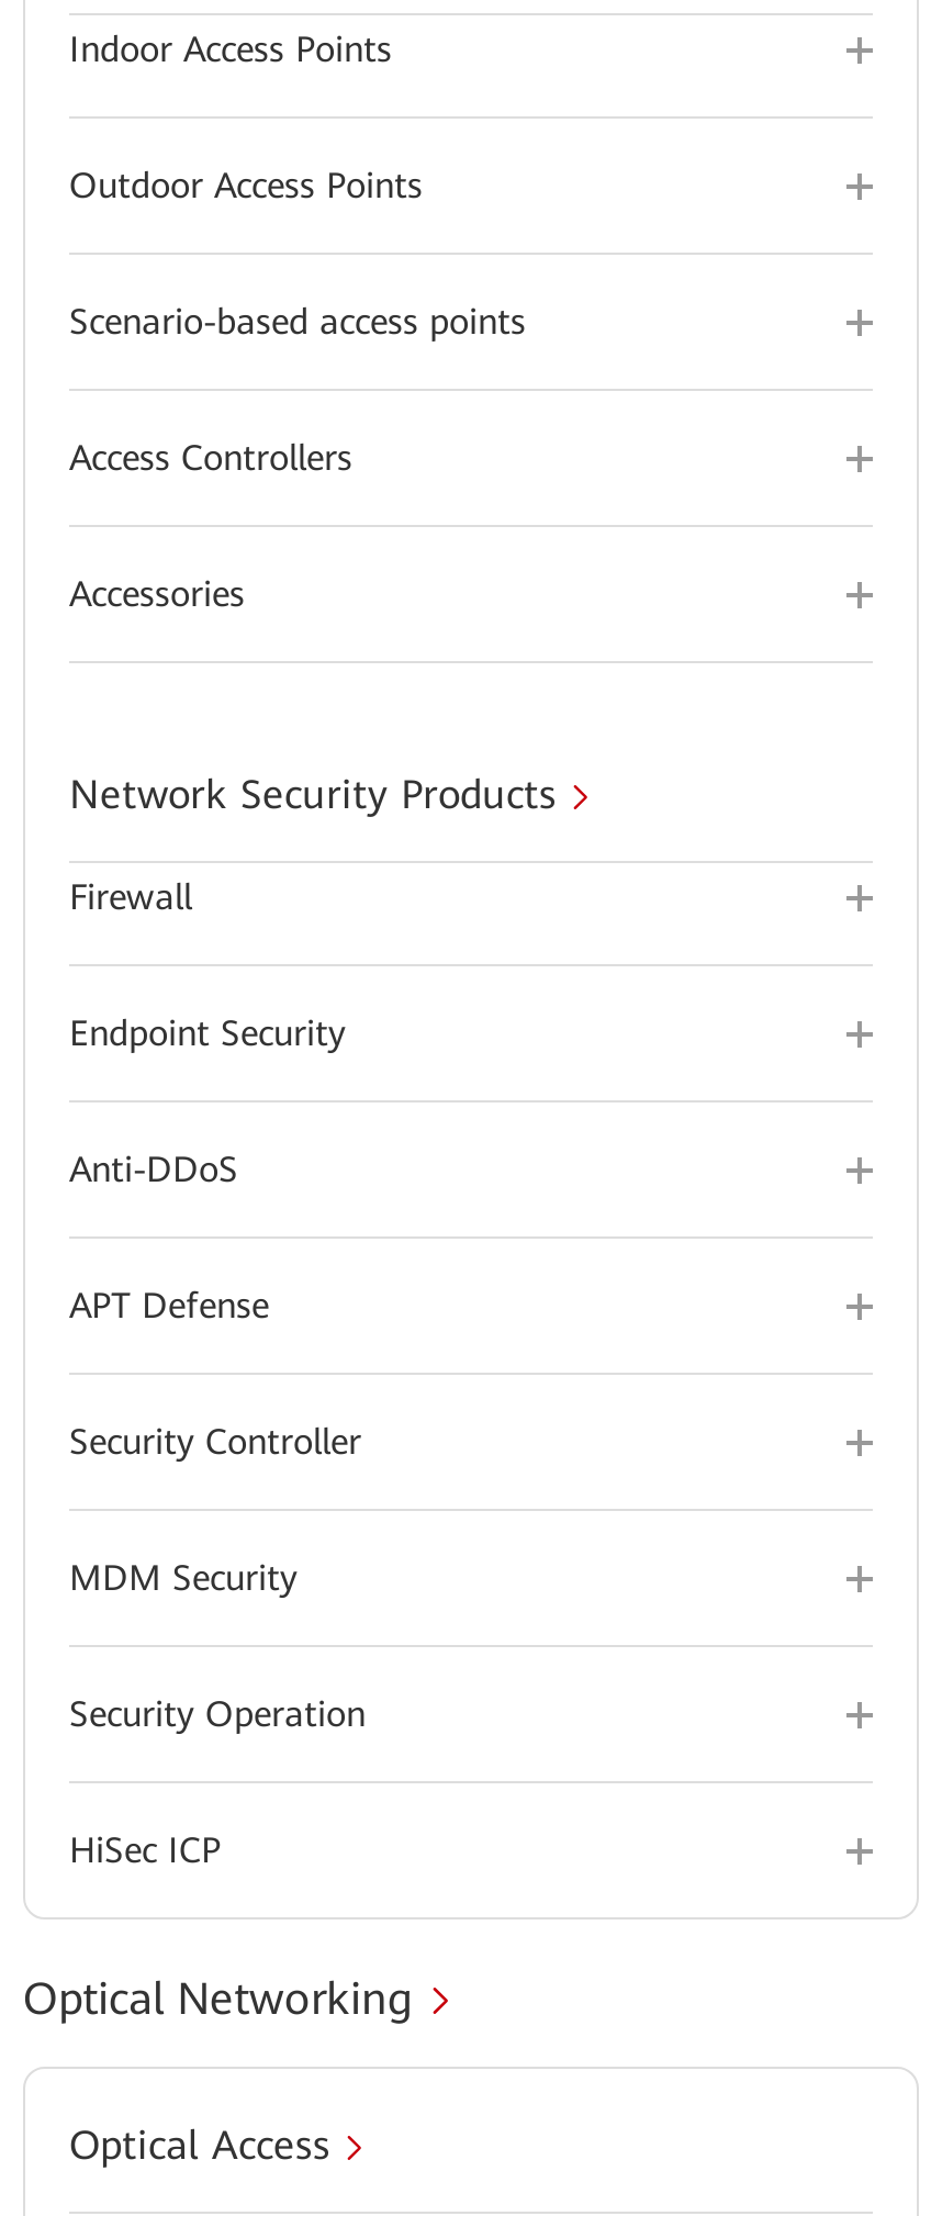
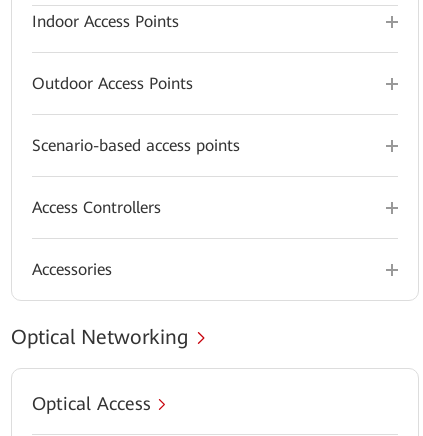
- Network Security Products
- Firewall
- Endpoint Security
- Anti-DDoS
- APT Defense
- Security Controller
- MDM Security
- Security Operation
- HiSec ICP
